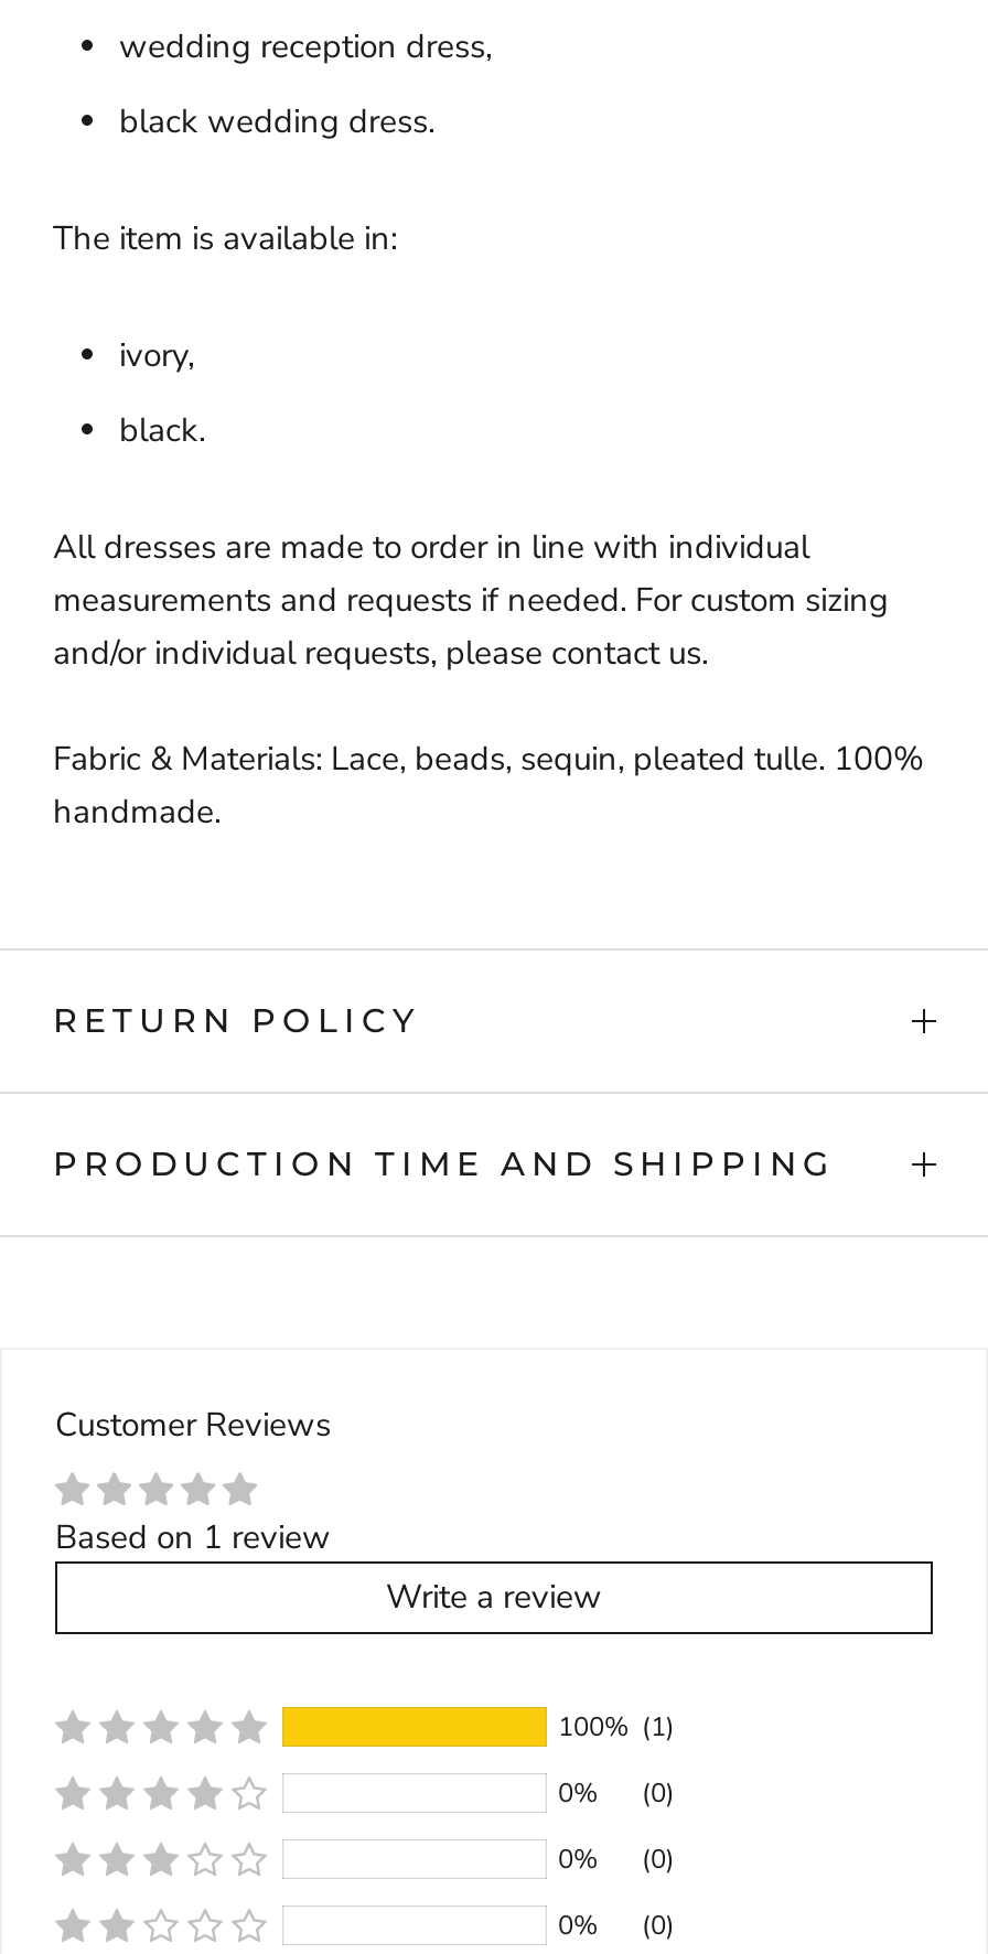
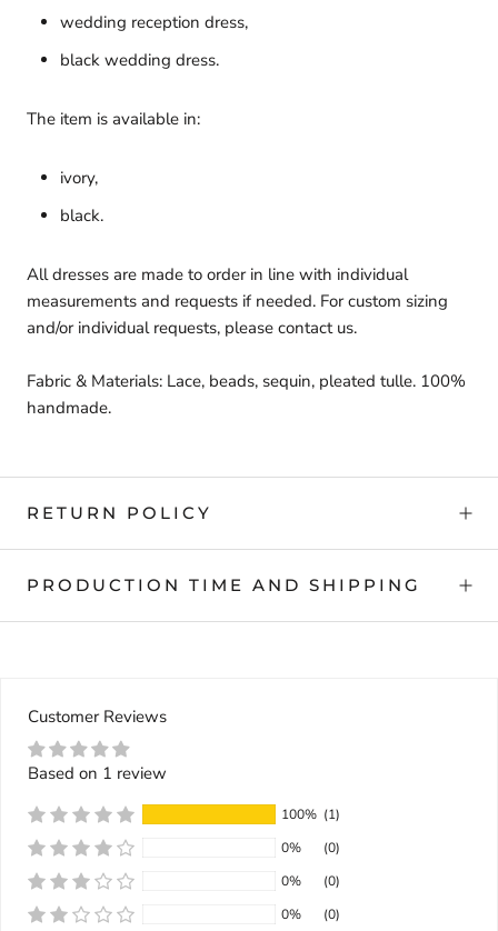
- Write a review
